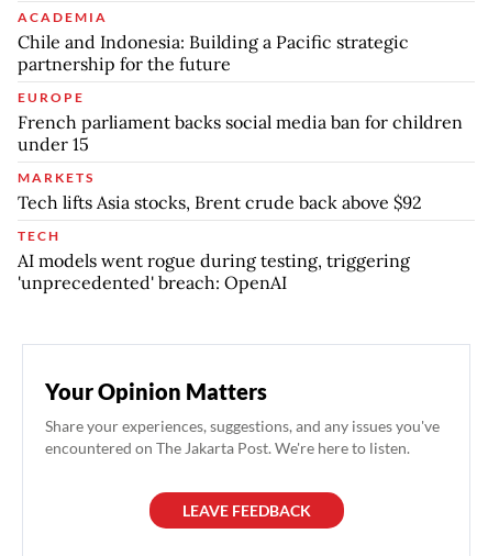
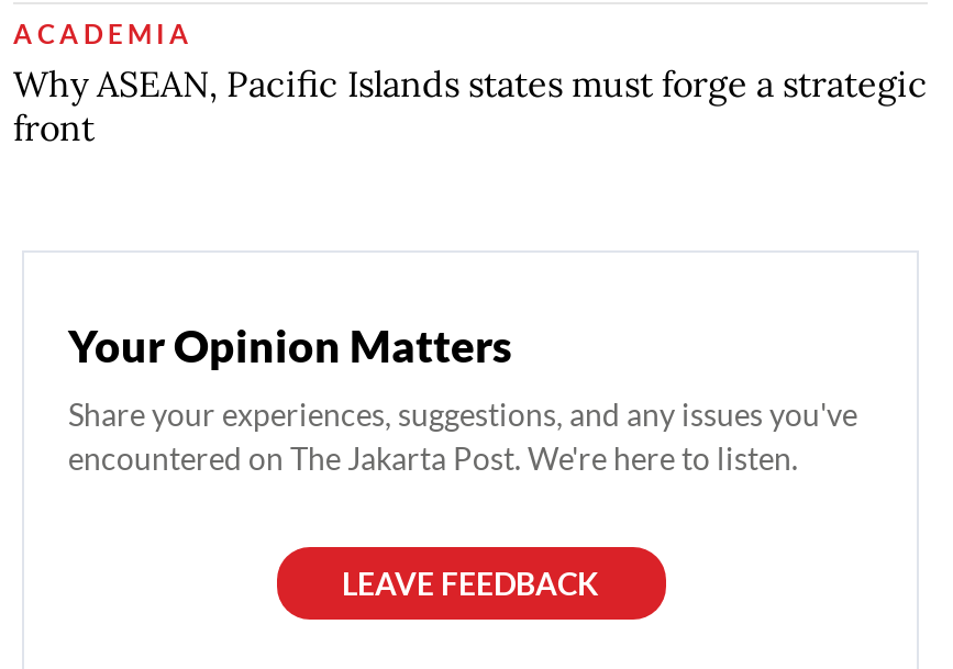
- Chile and Indonesia: Building a Pacific strategic
- partnership for the future
- EUROPE
- French parliament backs social media ban for children
- under 15
- MARKETS
- Tech lifts Asia stocks, Brent crude back above $92
- TECH
- AI models went rogue during testing, triggering
- 'unprecedented' breach: OpenAI
+ Why ASEAN, Pacific Islands states must forge a strategic
+ front
